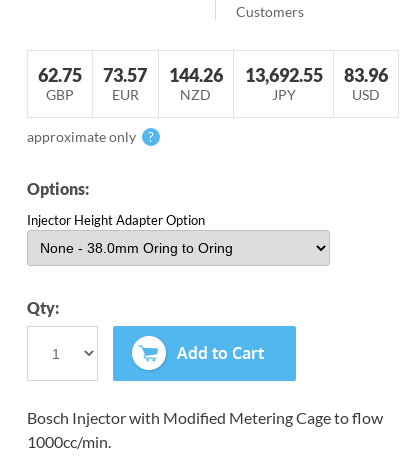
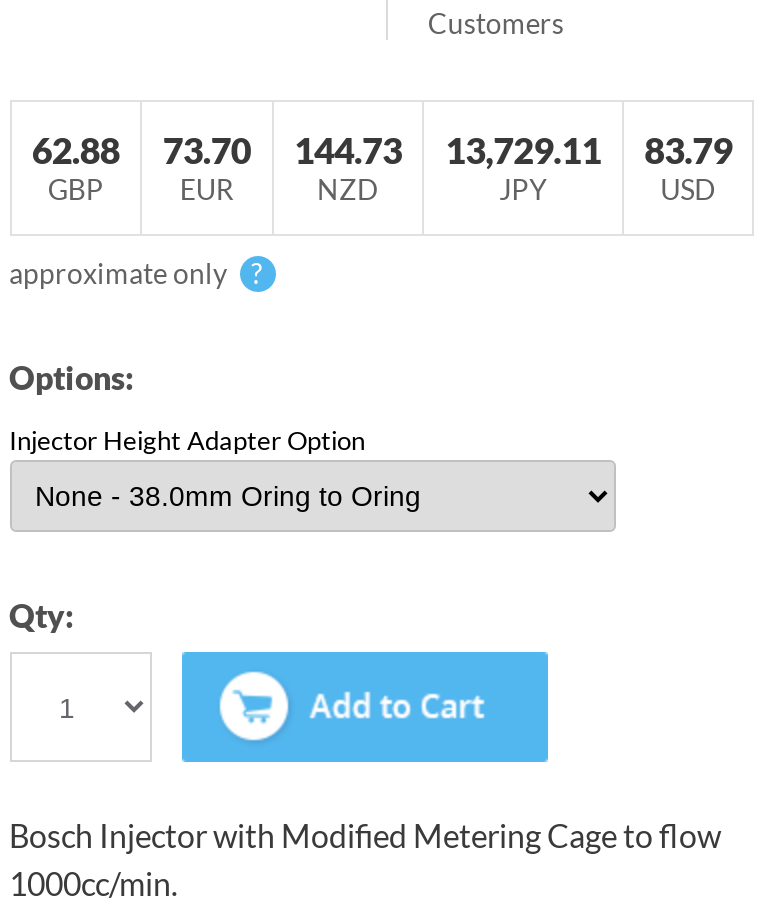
- 62.75
+ 62.88

- 73.57
+ 73.70

- 144.26
+ 144.73

- 13,692.55
+ 13,729.11

- 83.96
+ 83.79
